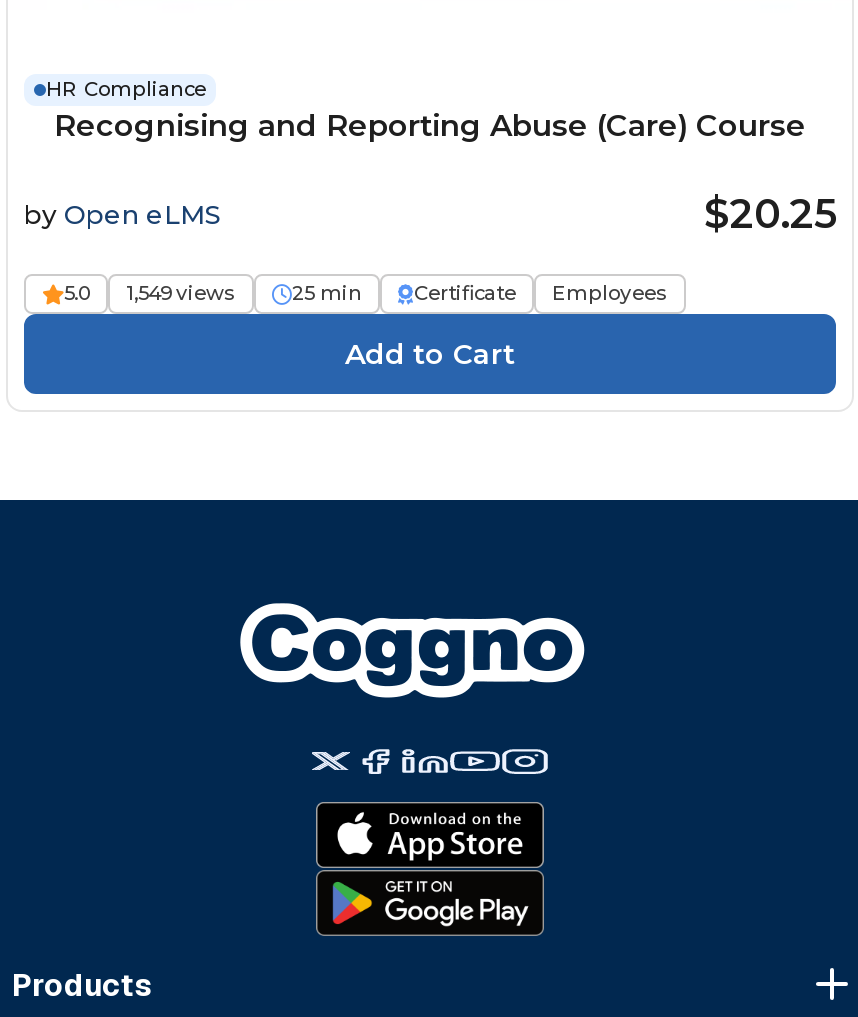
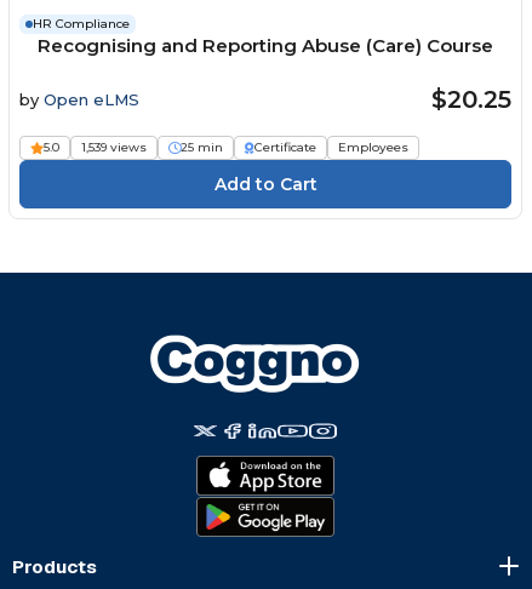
- 5.0 1,549 views
+ 5.0 1,539 views
